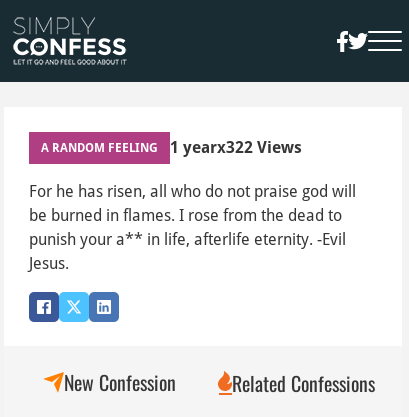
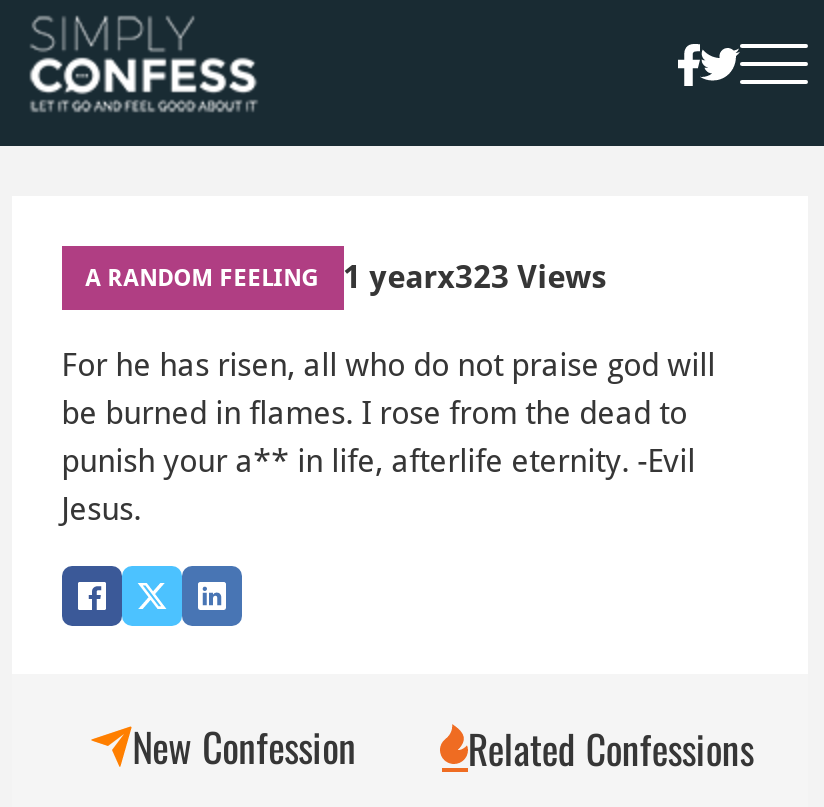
- A RANDOM FEELING 1 yearx322 Views
+ A RANDOM FEELING 1 yearx323 Views
